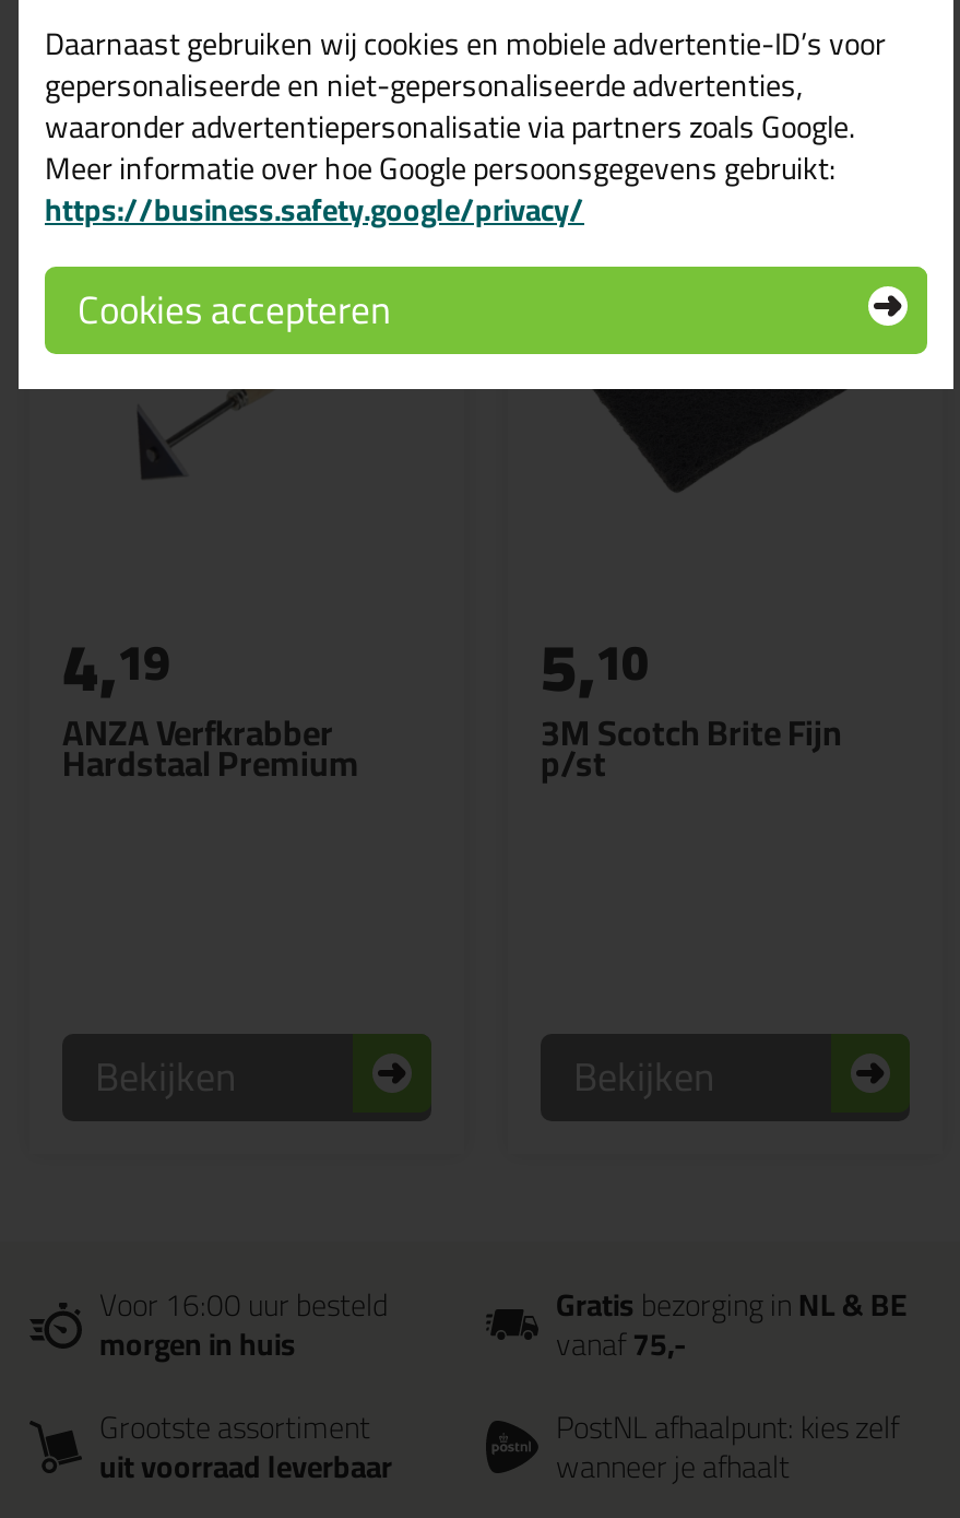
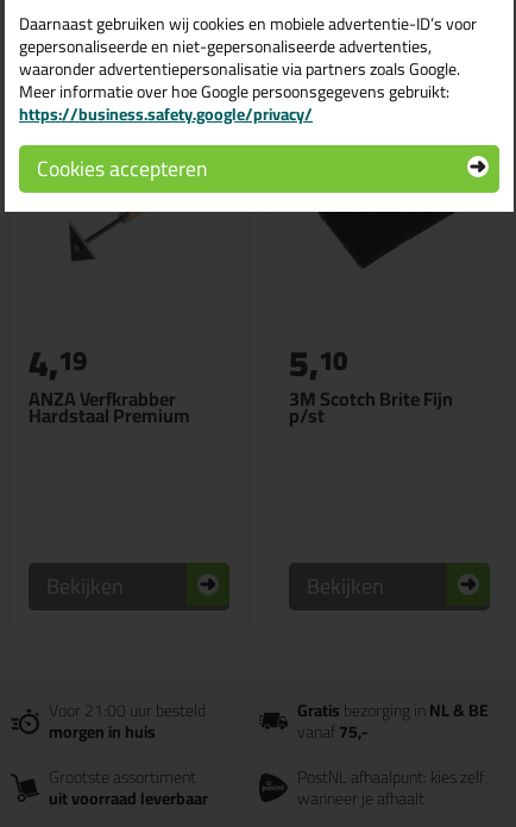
- Voor 16:00 uur besteld
+ Voor 21:00 uur besteld
